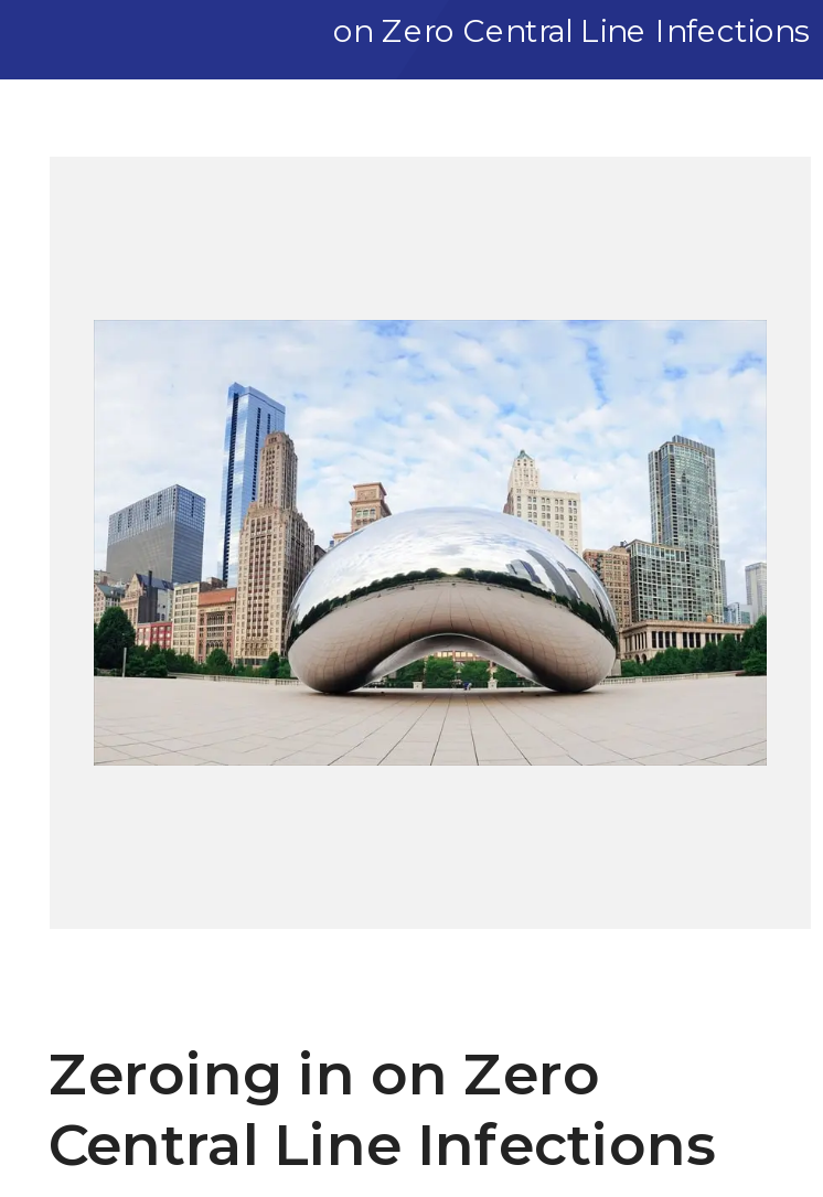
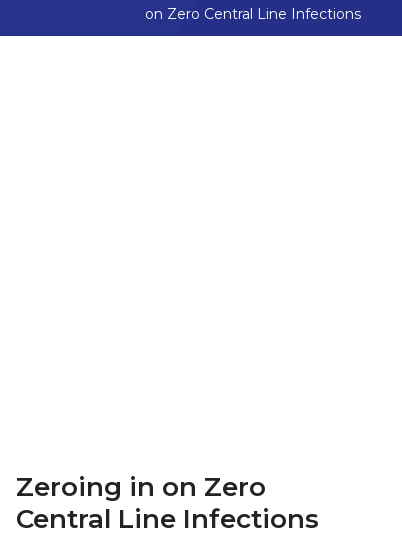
- [image]
